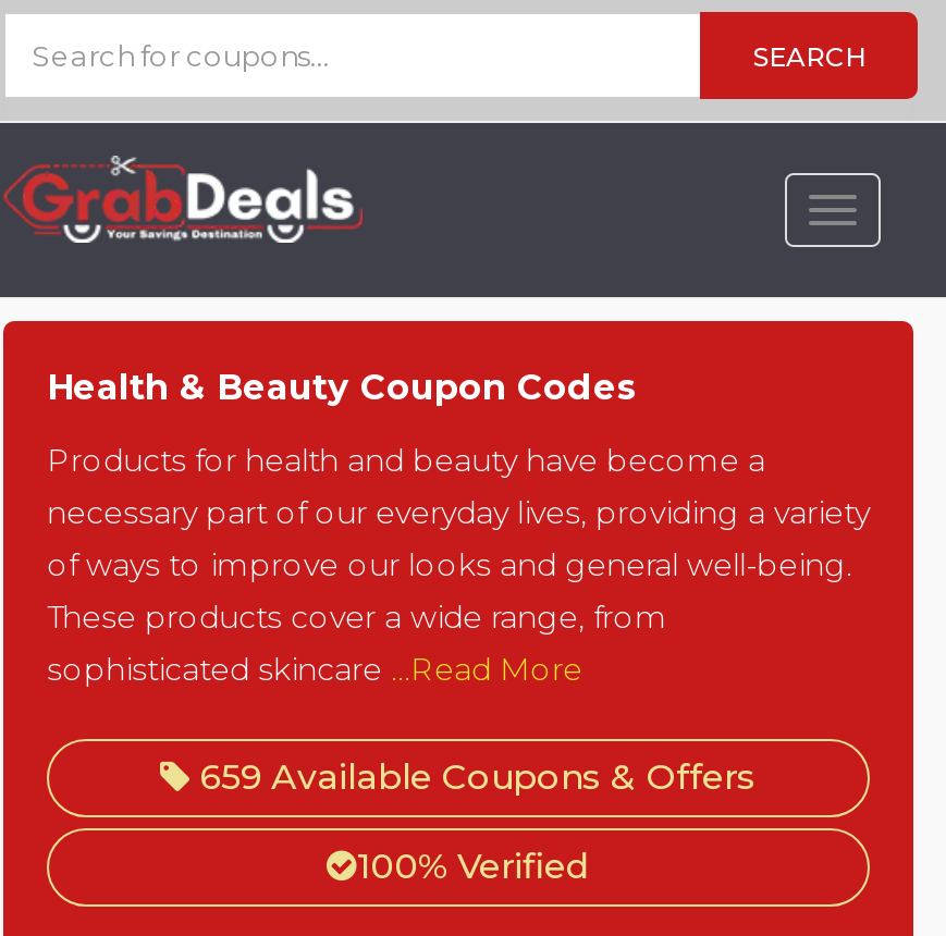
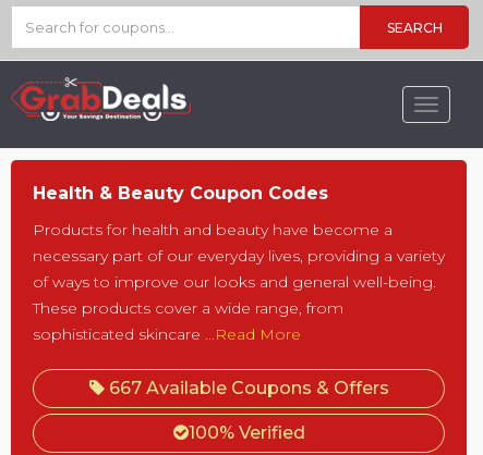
- 659 Available Coupons & Offers
+ 667 Available Coupons & Offers
